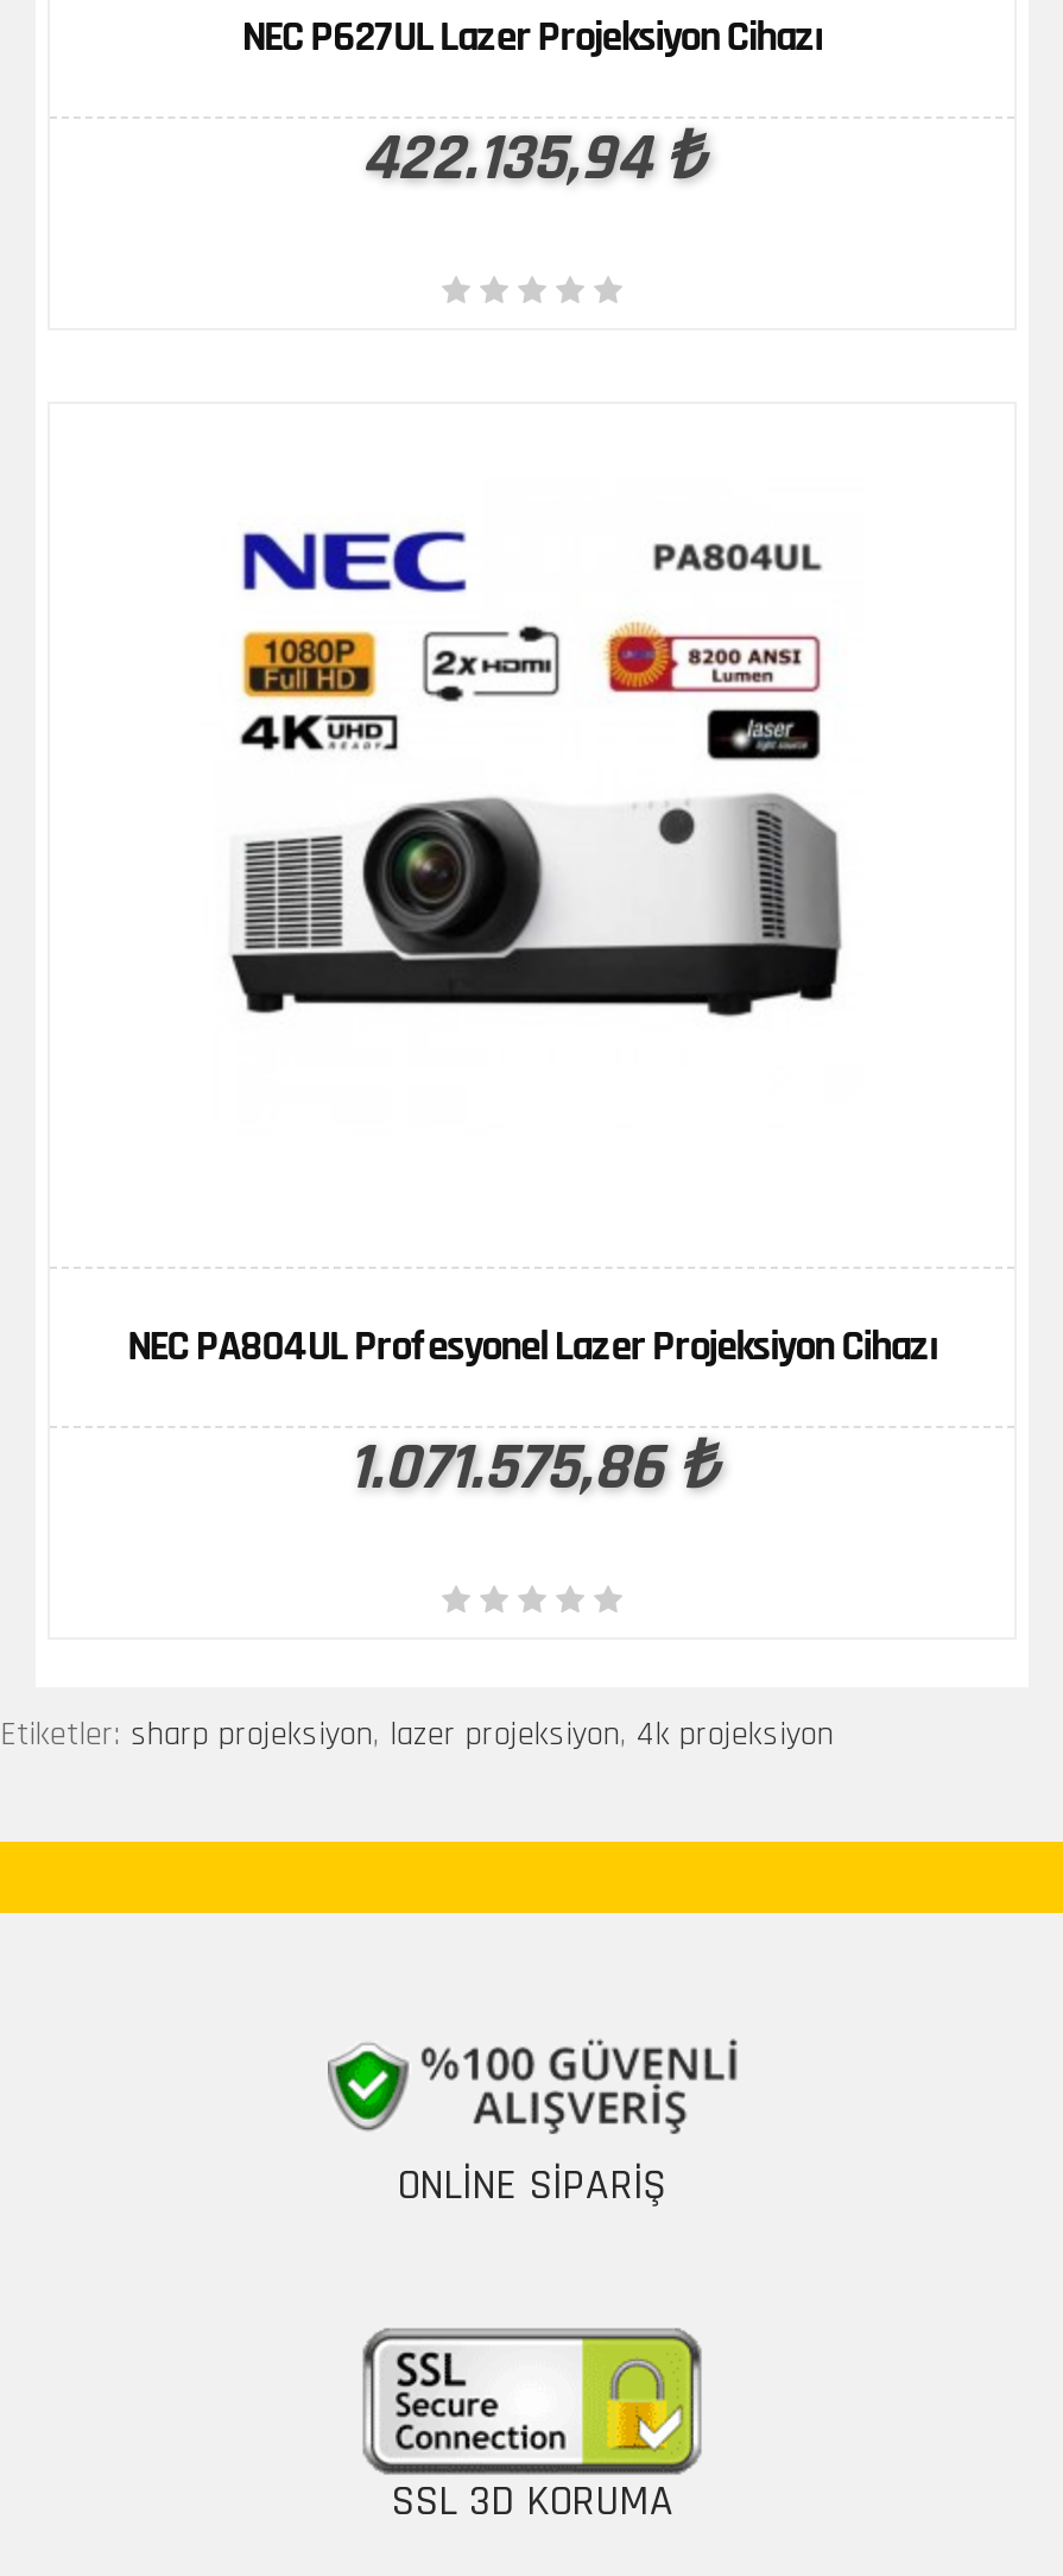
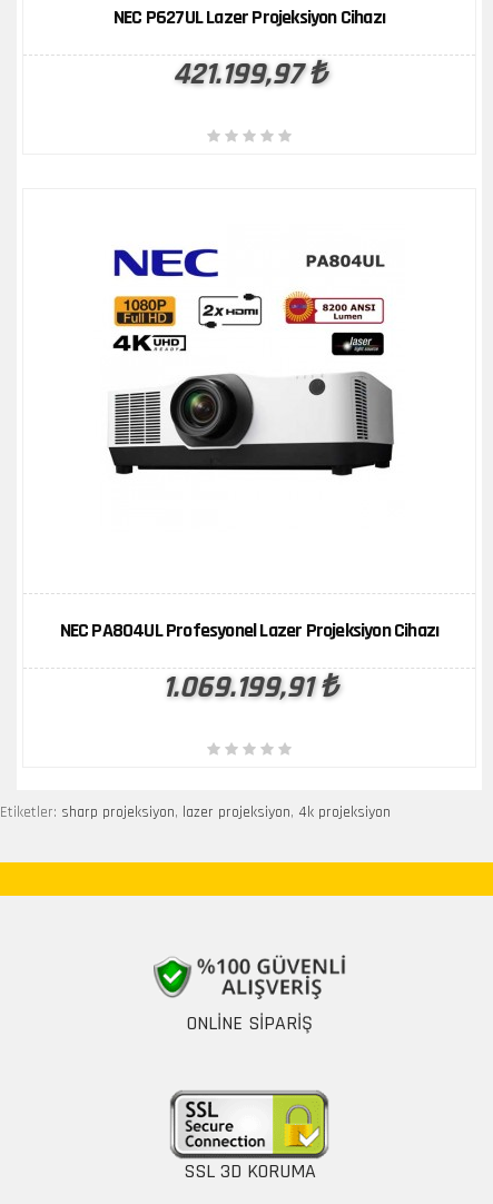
- 422.135,94 ₺
+ 421.199,97 ₺

- 1.071.575,86 ₺
+ 1.069.199,91 ₺
